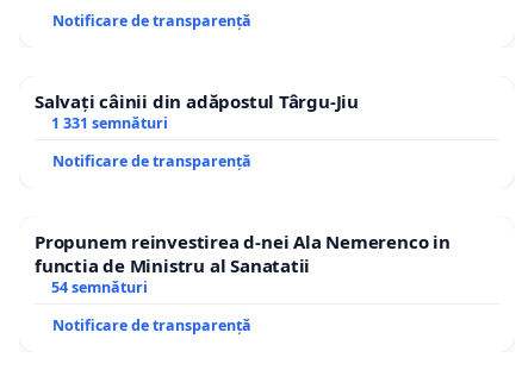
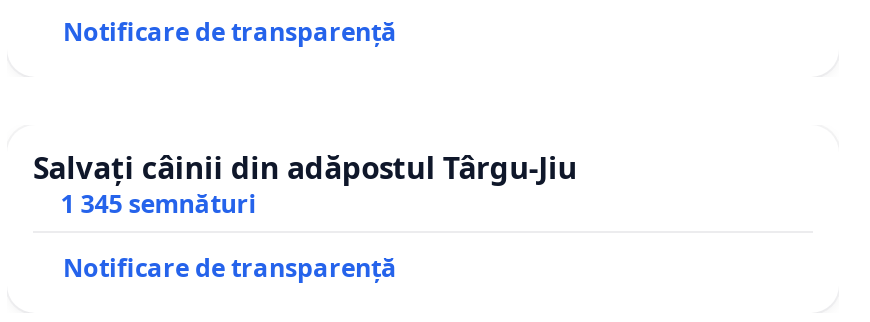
- 1 331 semnături
- Notificare de transparență
- Propunem reinvestirea d-nei Ala Nemerenco in
- functia de Ministru al Sanatatii
- 54 semnături
+ 1 345 semnături
